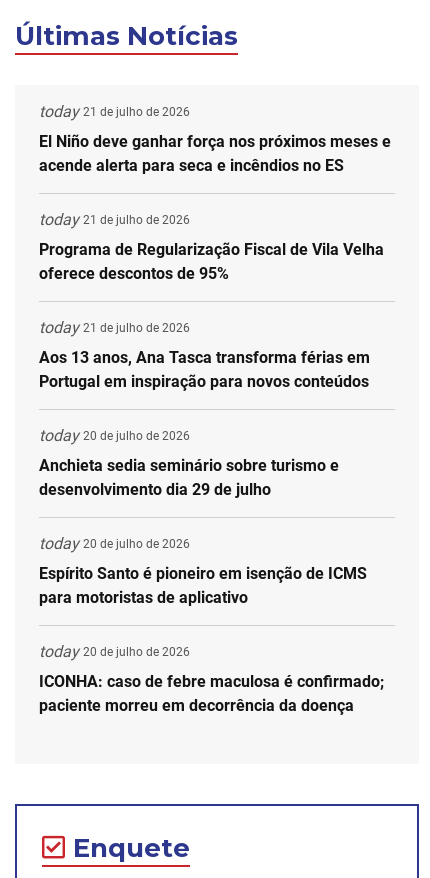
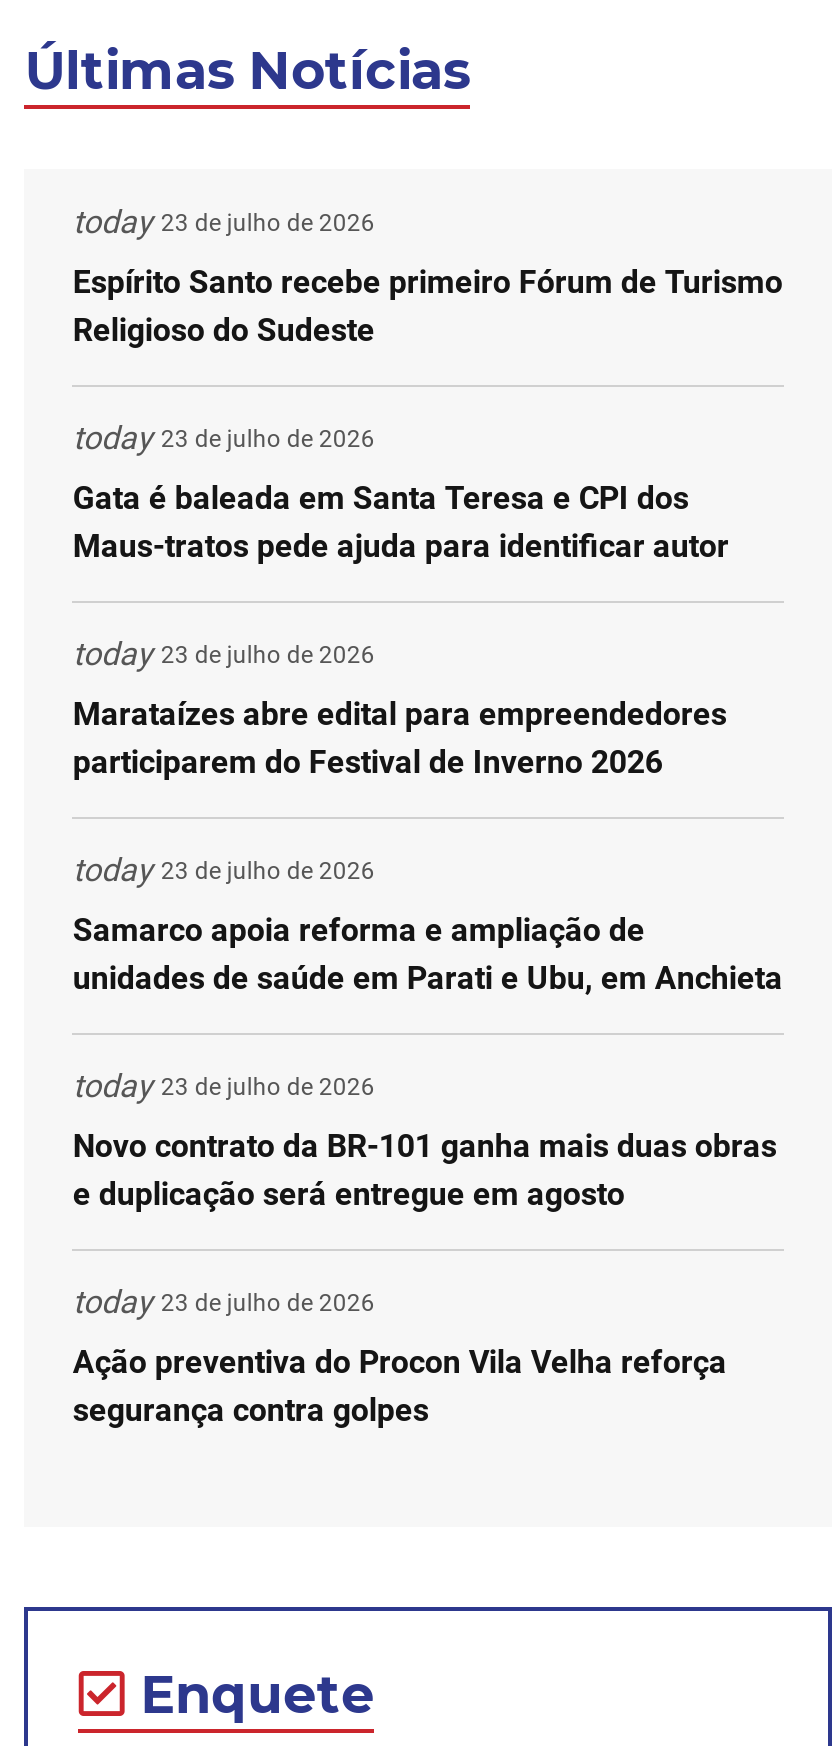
- today 21 de julho de 2026
+ today 23 de julho de 2026

- El Niño deve ganhar força nos próximos meses e
- acende alerta para seca e incêndios no ES
+ Espírito Santo recebe primeiro Fórum de Turismo
+ Religioso do Sudeste

- today 21 de julho de 2026
+ today 23 de julho de 2026

- Programa de Regularização Fiscal de Vila Velha
- oferece descontos de 95%
+ Gata é baleada em Santa Teresa e CPI dos
+ Maus-tratos pede ajuda para identificar autor

- today 21 de julho de 2026
+ today 23 de julho de 2026

- Aos 13 anos, Ana Tasca transforma férias em
- Portugal em inspiração para novos conteúdos
+ Marataízes abre edital para empreendedores
+ participarem do Festival de Inverno 2026

- today 20 de julho de 2026
+ today 23 de julho de 2026

- Anchieta sedia seminário sobre turismo e
- desenvolvimento dia 29 de julho
+ Samarco apoia reforma e ampliação de
+ unidades de saúde em Parati e Ubu, em Anchieta

- today 20 de julho de 2026
+ today 23 de julho de 2026

- Espírito Santo é pioneiro em isenção de ICMS
- para motoristas de aplicativo
+ Novo contrato da BR-101 ganha mais duas obras
+ e duplicação será entregue em agosto

- today 20 de julho de 2026
+ today 23 de julho de 2026

- ICONHA: caso de febre maculosa é confirmado;
- paciente morreu em decorrência da doença
+ Ação preventiva do Procon Vila Velha reforça
+ segurança contra golpes
